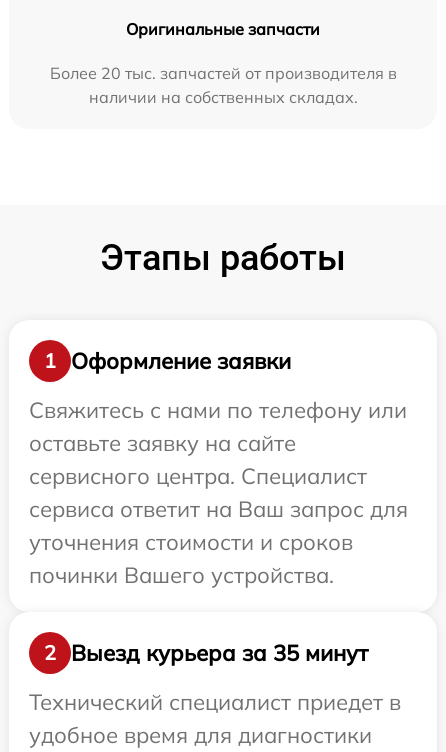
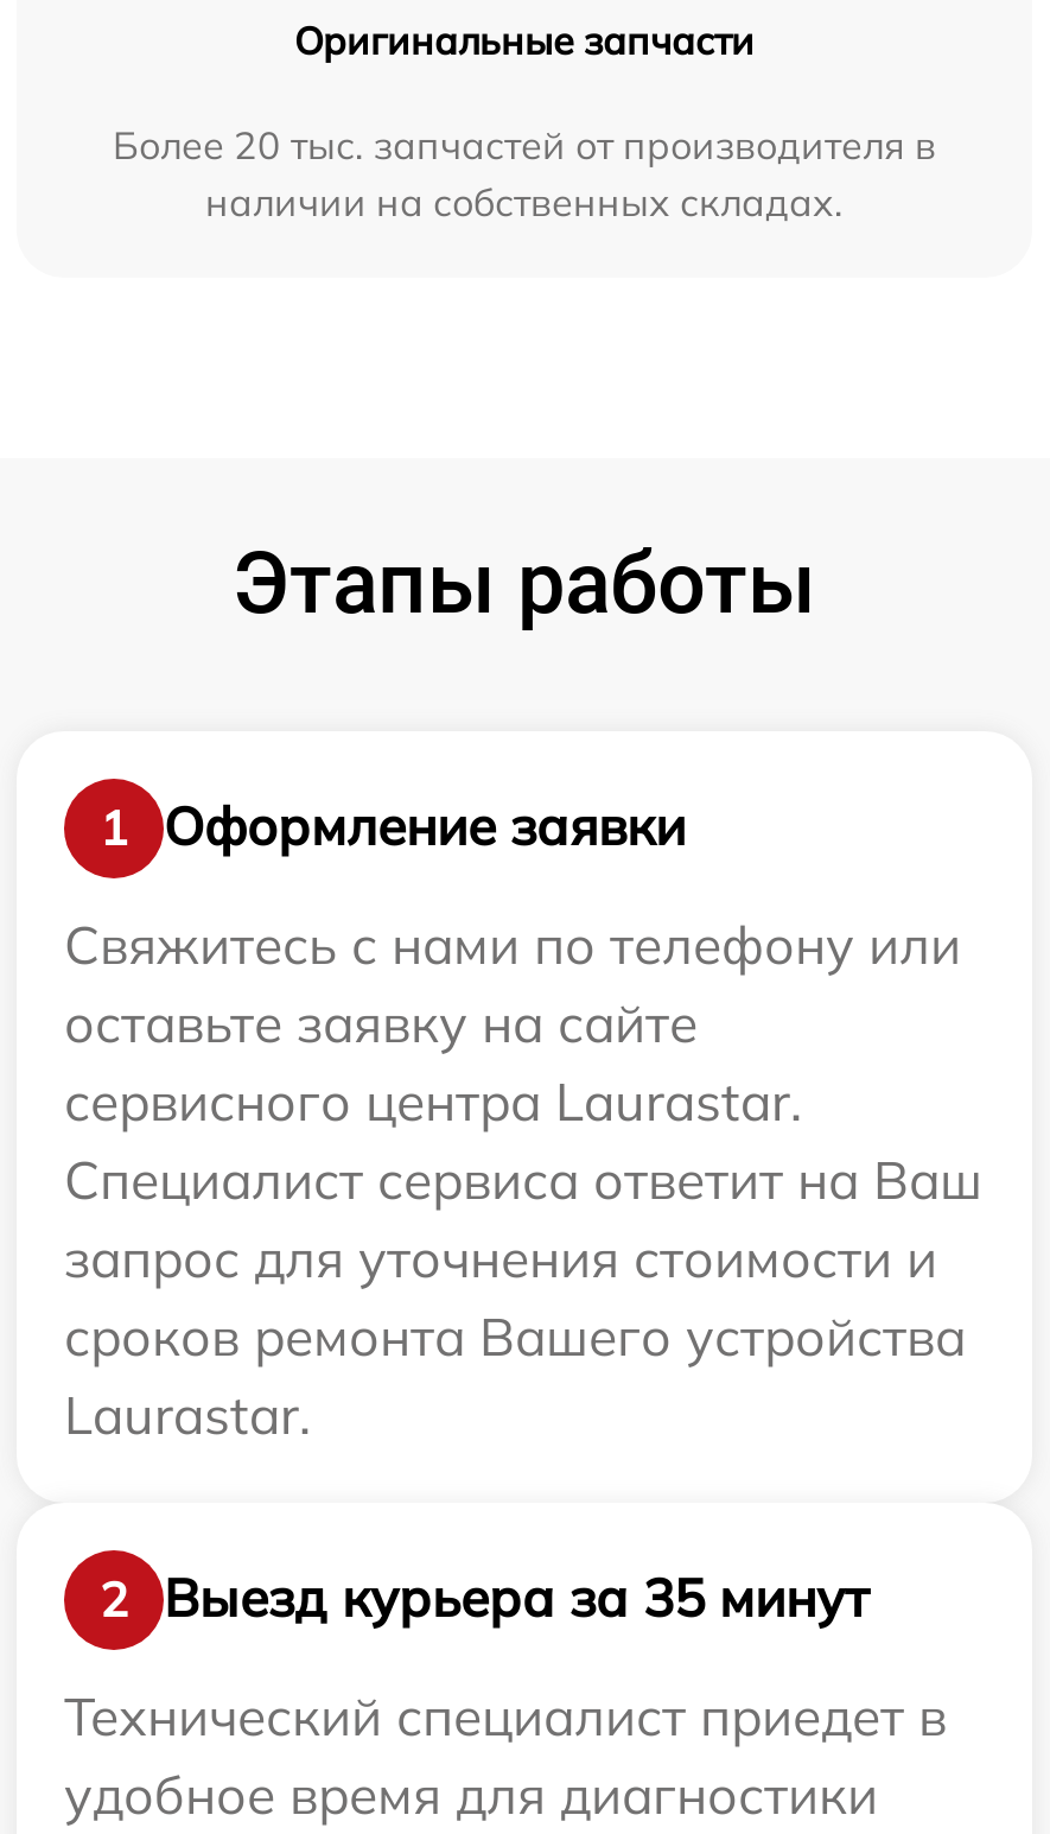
- сервисного центра. Специалист
- сервиса ответит на Ваш запрос для
- уточнения стоимости и сроков
- починки Вашего устройства.
+ сервисного центра Laurastar.
+ Специалист сервиса ответит на Ваш
+ запрос для уточнения стоимости и
+ сроков ремонта Вашего устройства
+ Laurastar.
